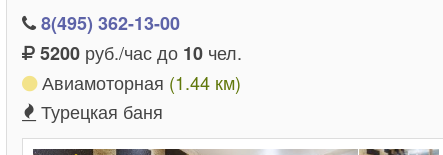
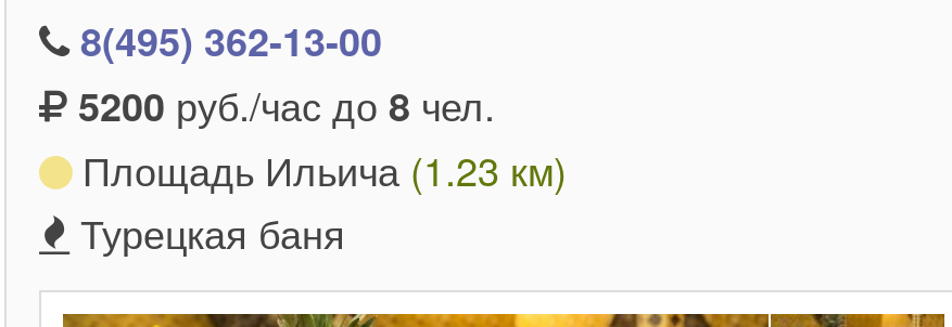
- 5200 руб./час до 10 чел.
- Авиамоторная (1.44 км)
+ 5200 руб./час до 8 чел.
+ Площадь Ильича (1.23 км)
